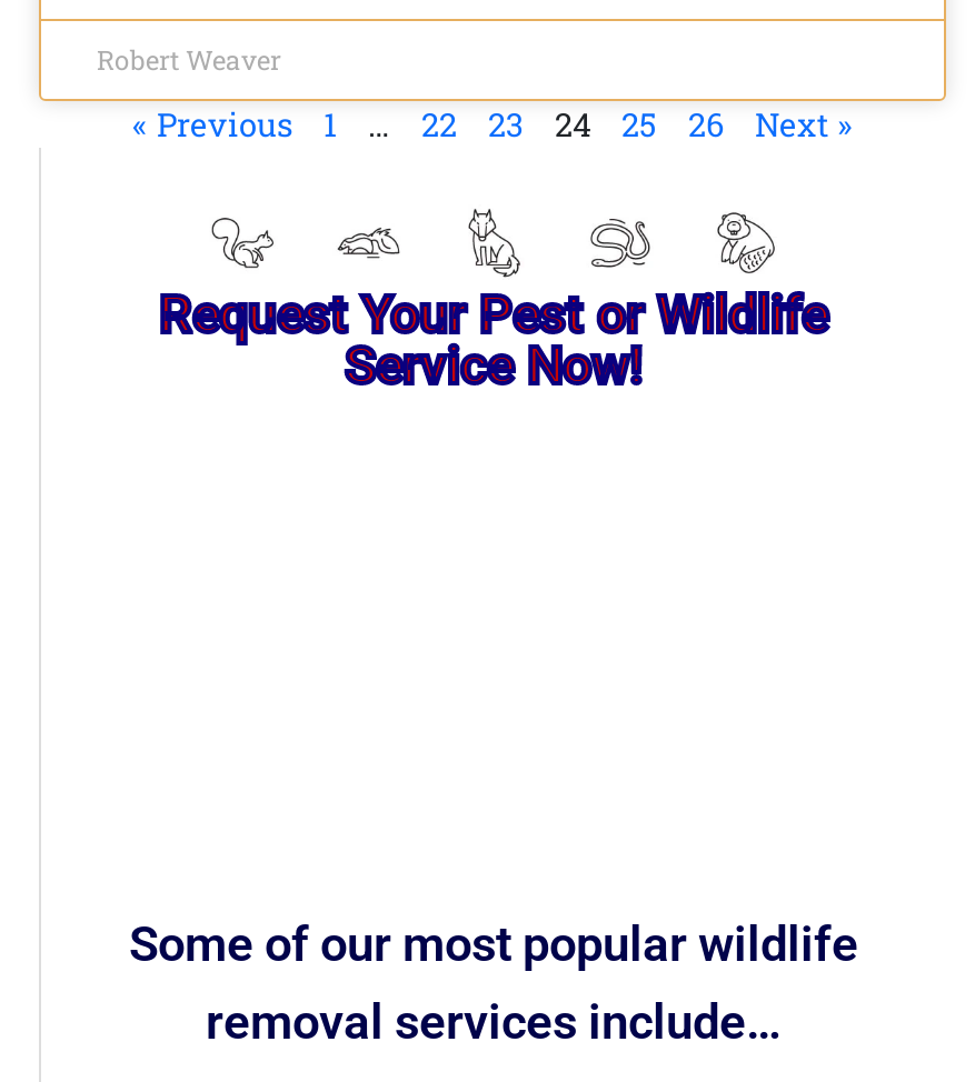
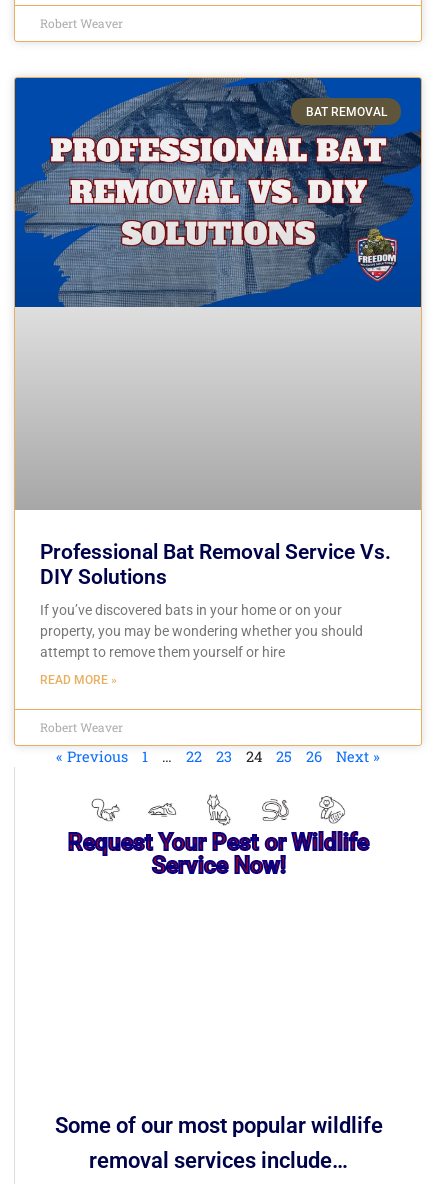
+ [image]
+ BAT REMOVAL

+ Professional Bat Removal Service Vs.
+ DIY Solutions
+ If you’ve discovered bats in your home or on your
+ property, you may be wondering whether you should
+ attempt to remove them yourself or hire
+ READ MORE »
+ Robert Weaver
